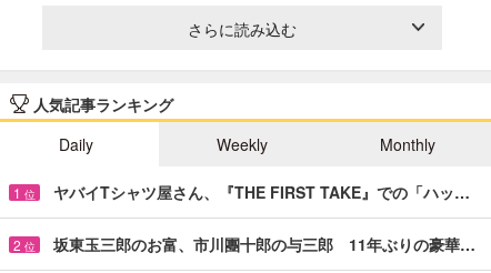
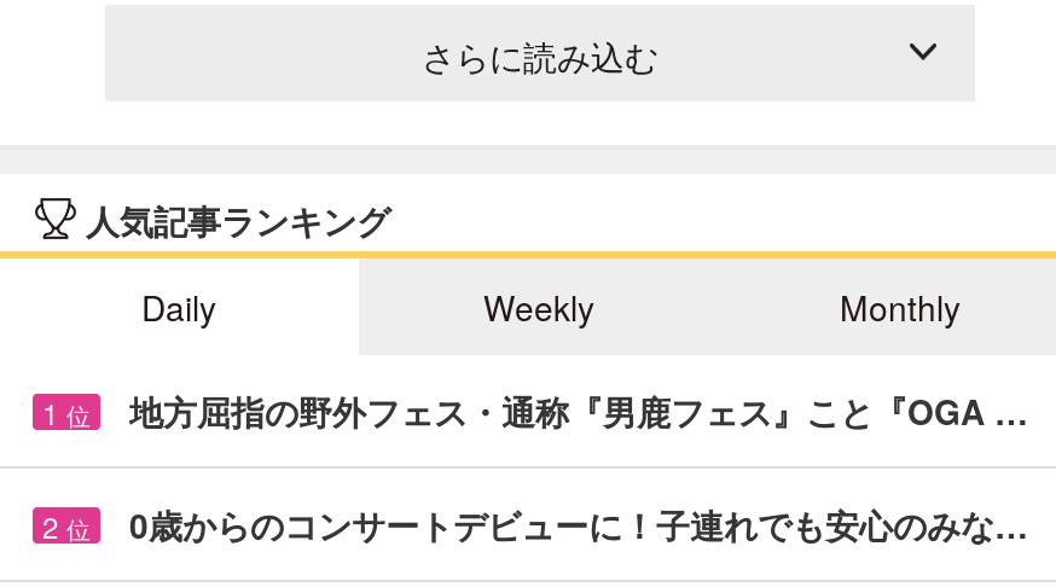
- ヤバイTシャツ屋さん、『THE FIRST TAKE』での「ハッ…
+ 地方屈指の野外フェス・通称『男鹿フェス』こと『OGA …

- 坂東玉三郎のお富、市川團十郎の与三郎 11年ぶりの豪華…
+ 0歳からのコンサートデビューに！子連れでも安心のみな…
